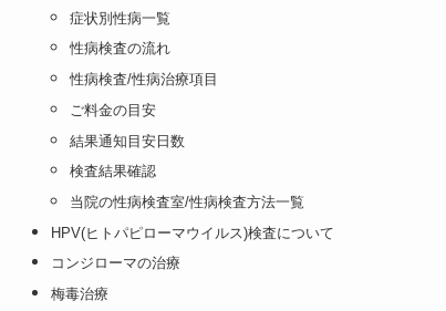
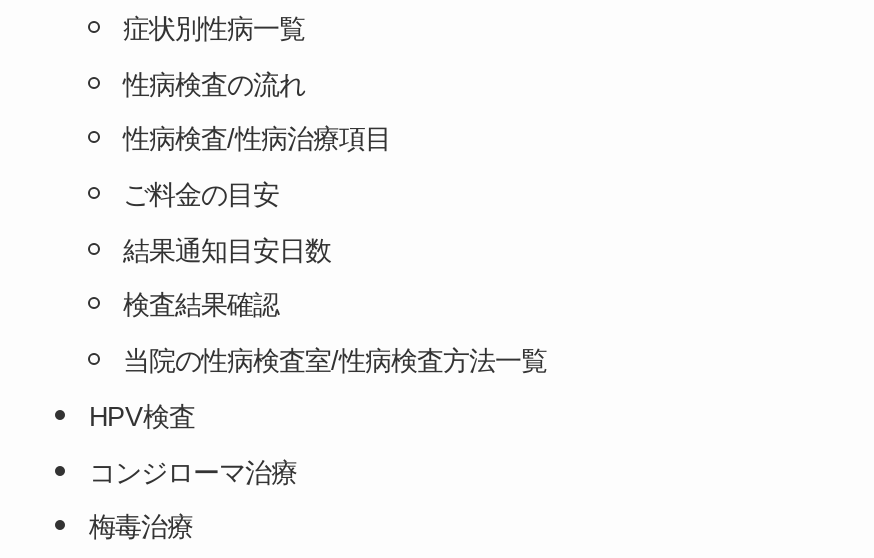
- HPV(ヒトパピローマウイルス)検査について
+ HPV検査

- コンジローマの治療
+ コンジローマ治療
